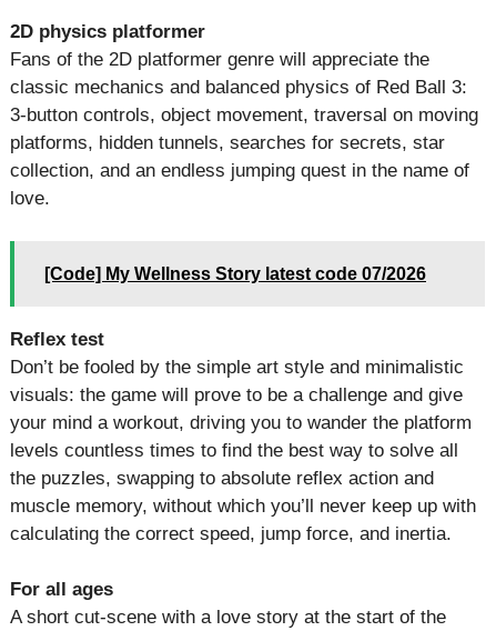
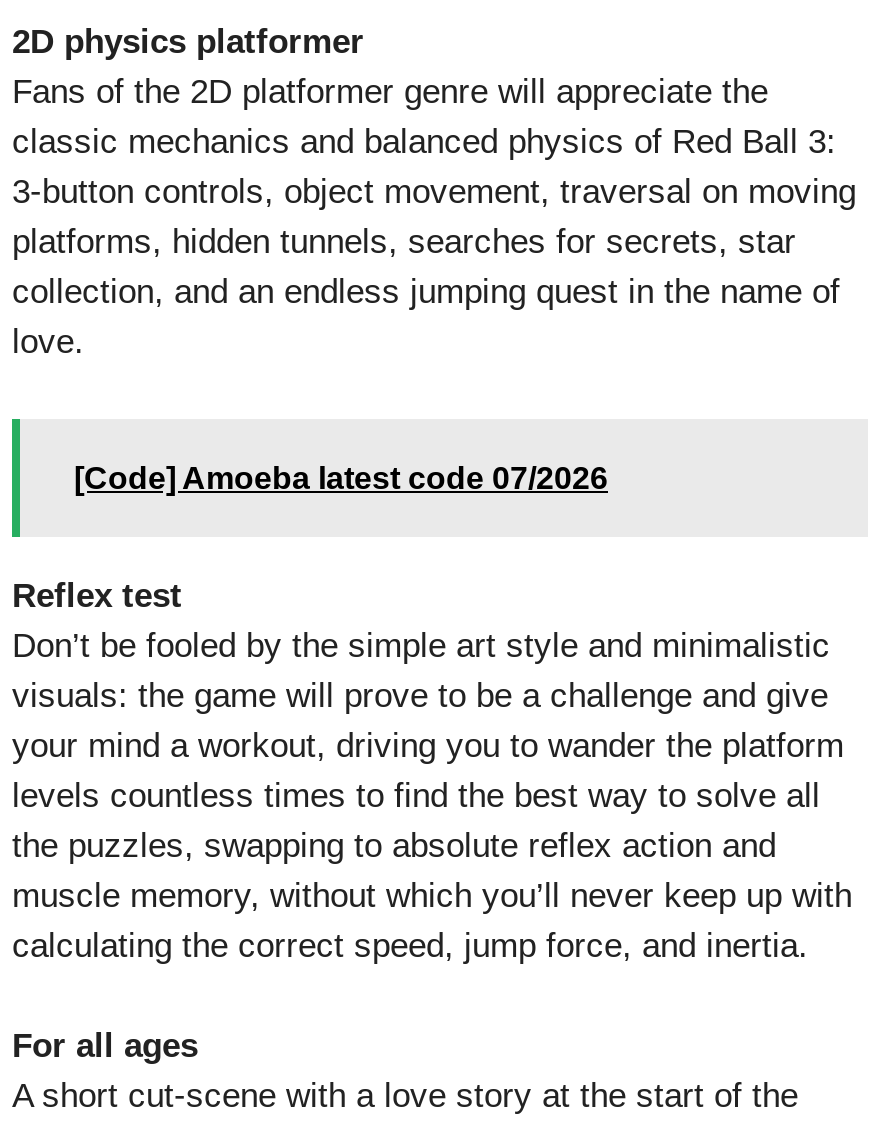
- [Code] My Wellness Story latest code 07/2026
+ [Code] Amoeba latest code 07/2026
